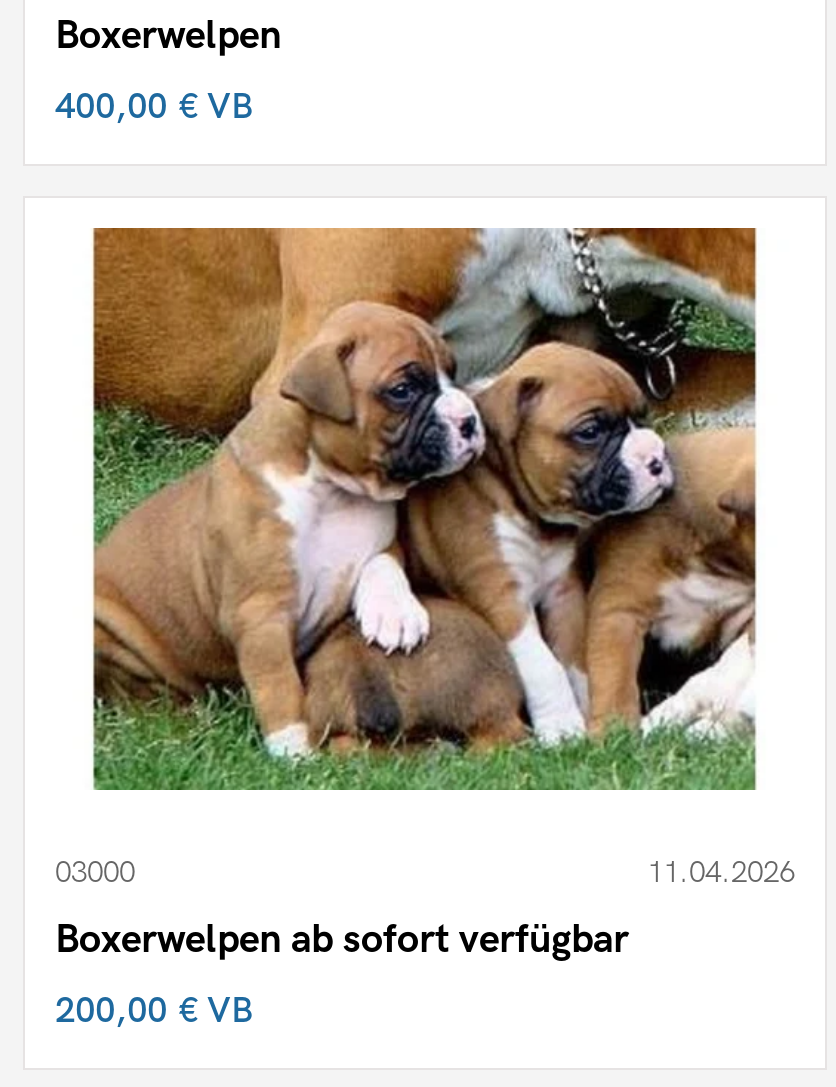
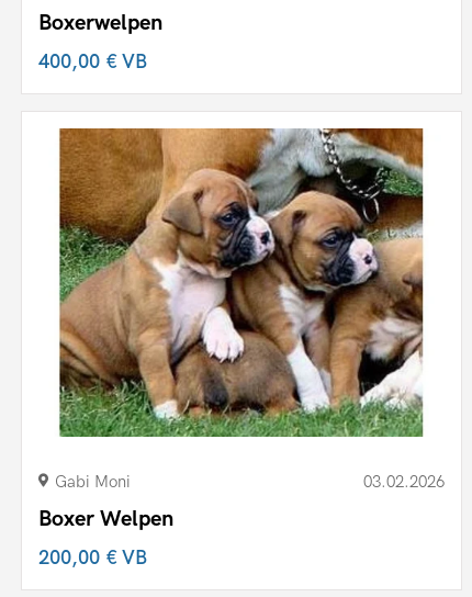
- 03000
- 11.04.2026
+ Gabi Moni
+ 03.02.2026

- Boxerwelpen ab sofort verfügbar
+ Boxer Welpen
